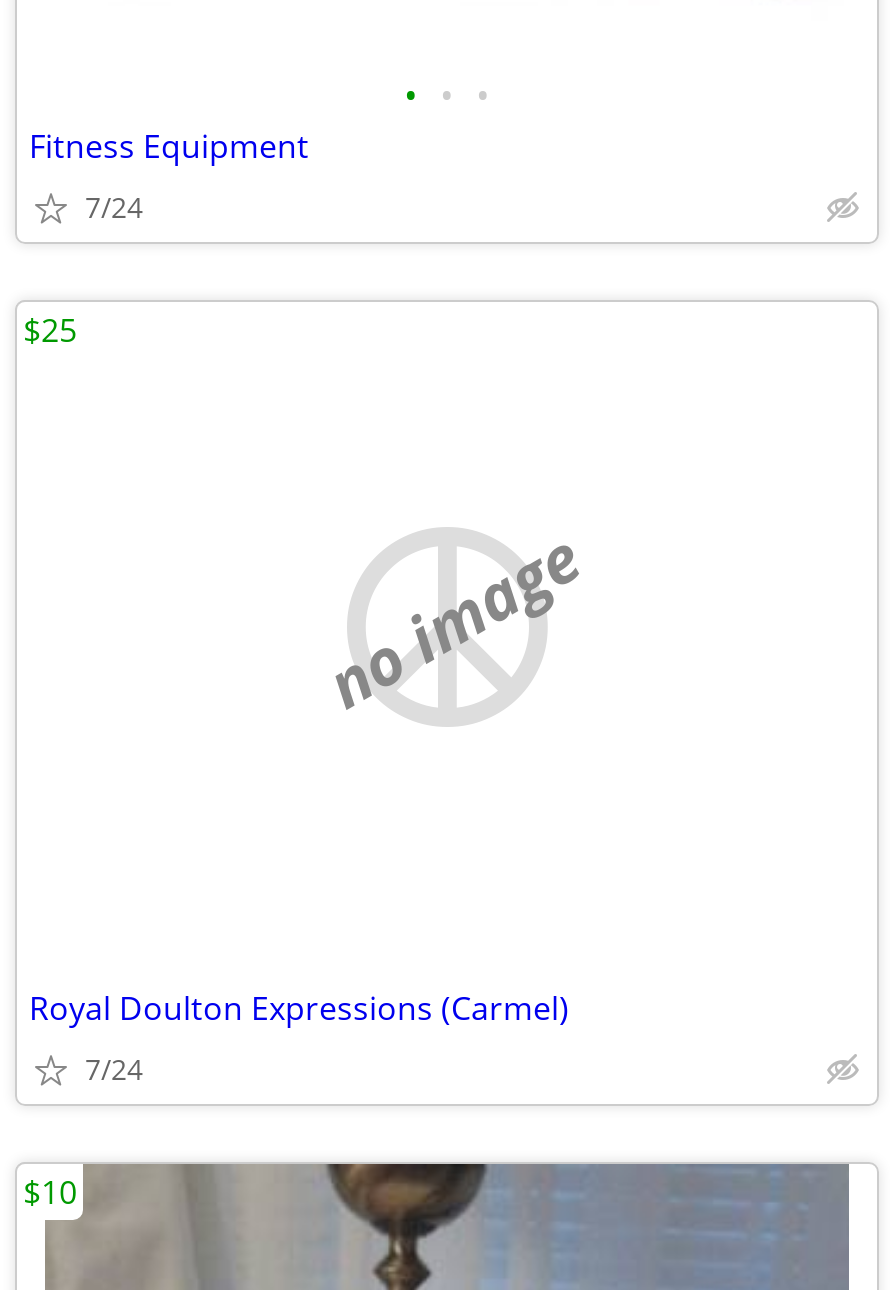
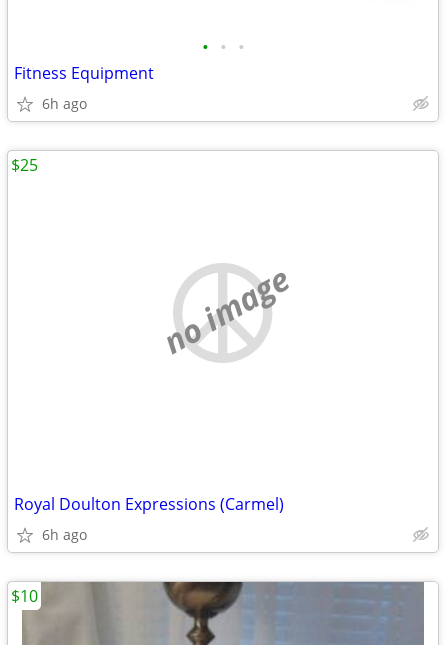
- 7/24
+ 6h ago

- 7/24
+ 6h ago
